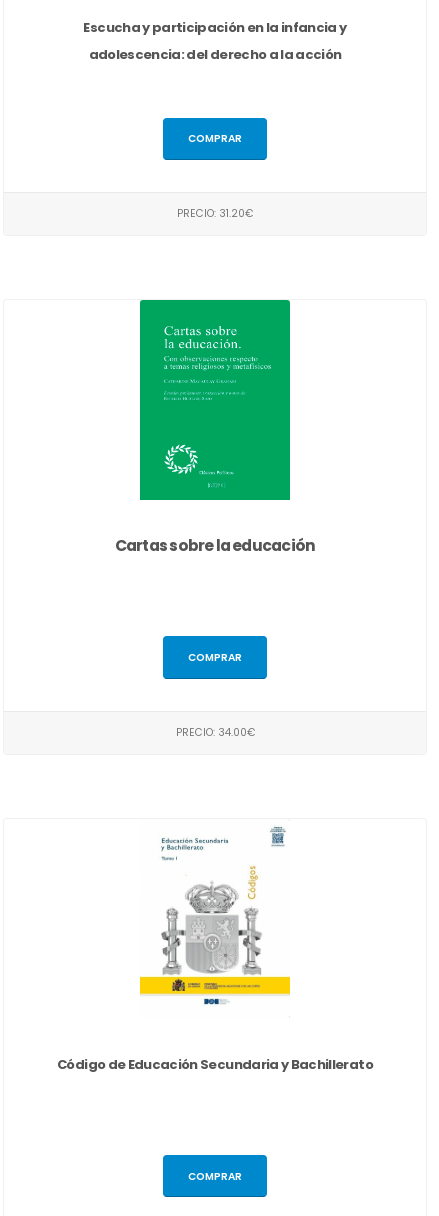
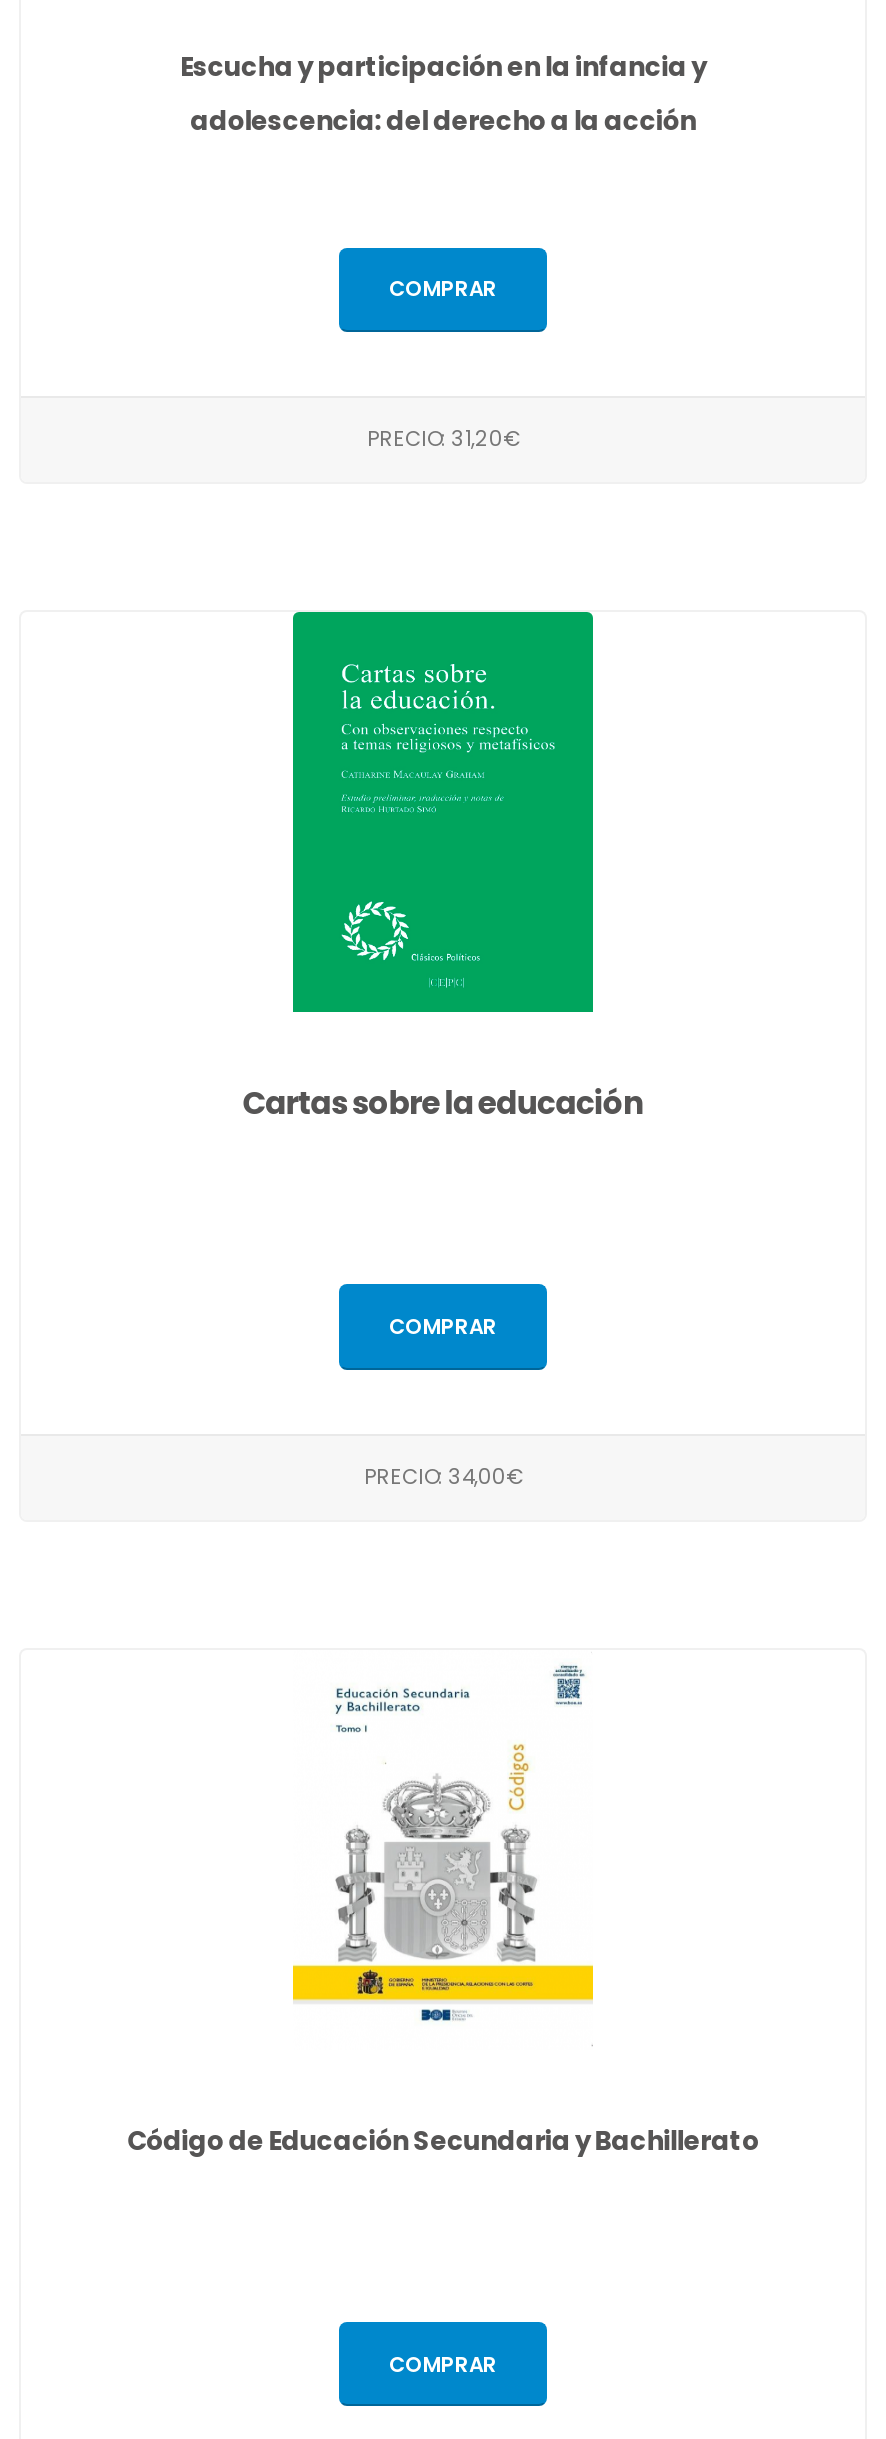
- PRECIO: 31.20€
+ PRECIO: 31,20€

- PRECIO: 34.00€
+ PRECIO: 34,00€
